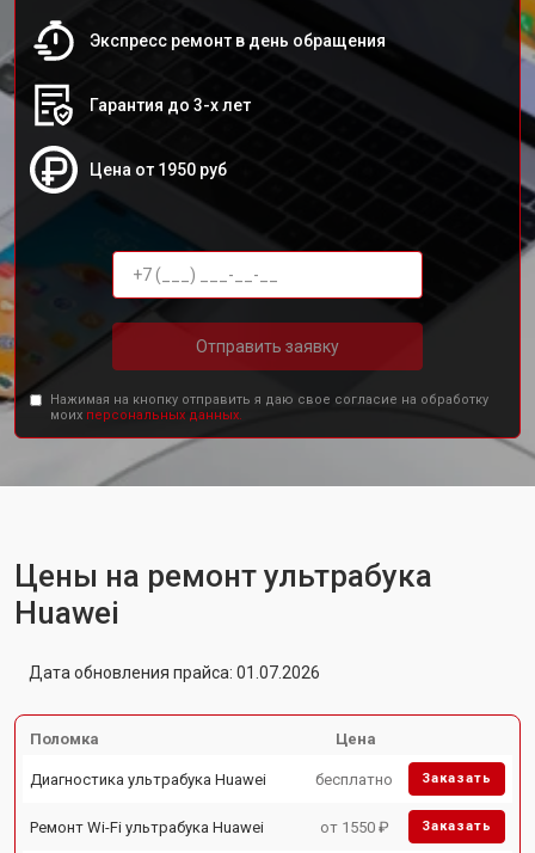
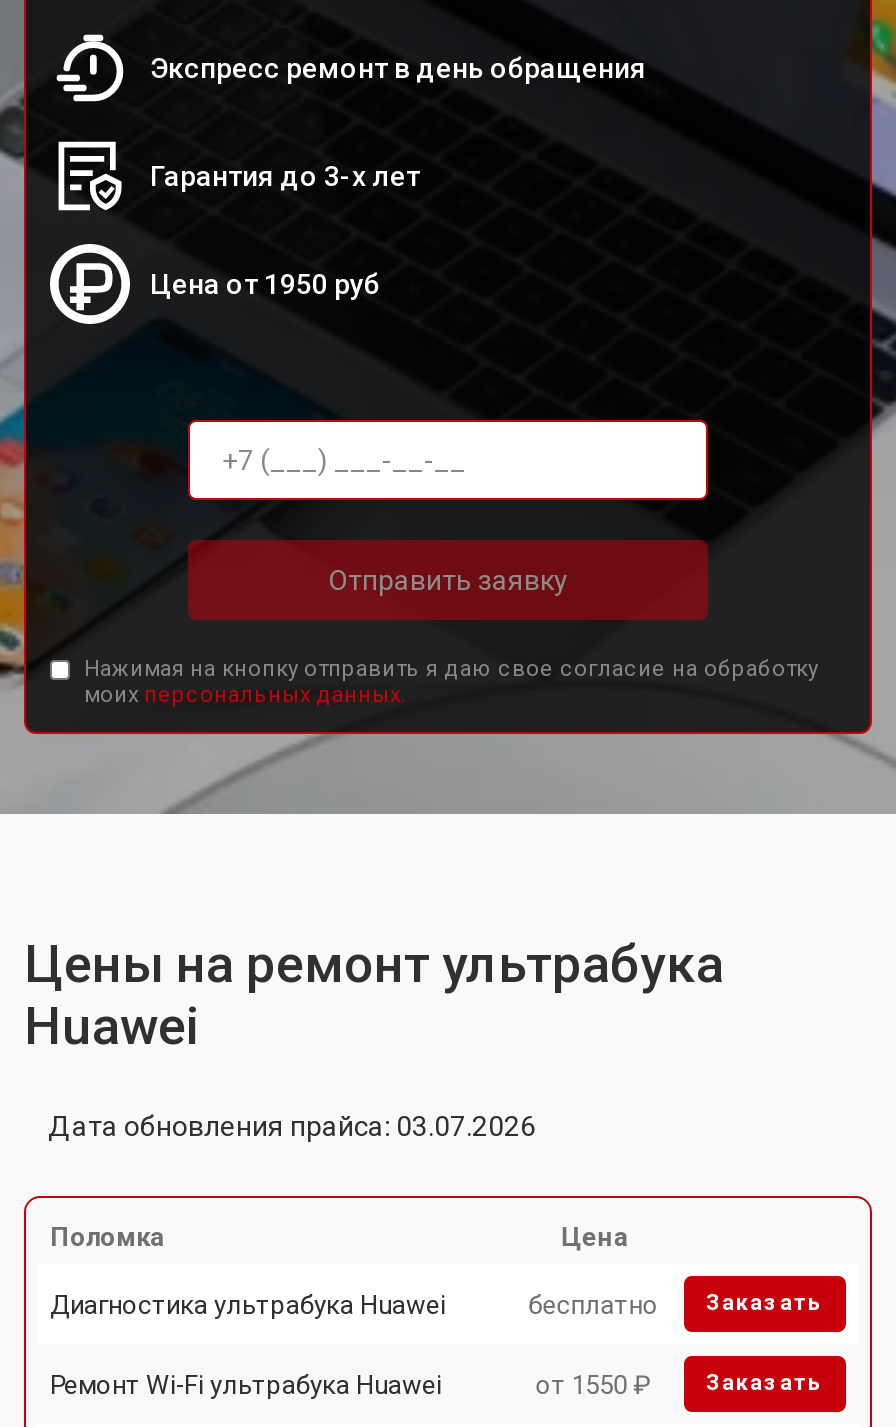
- Дата обновления прайса: 01.07.2026
+ Дата обновления прайса: 03.07.2026
